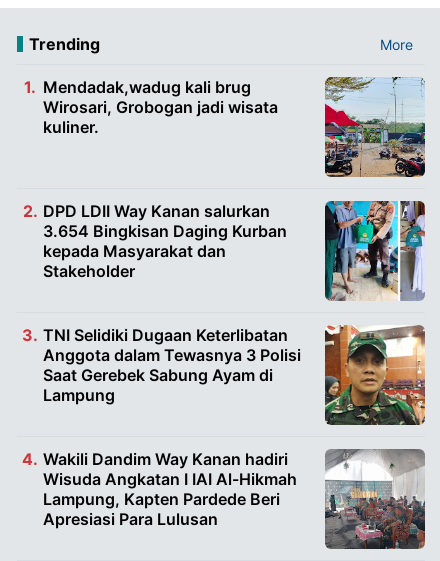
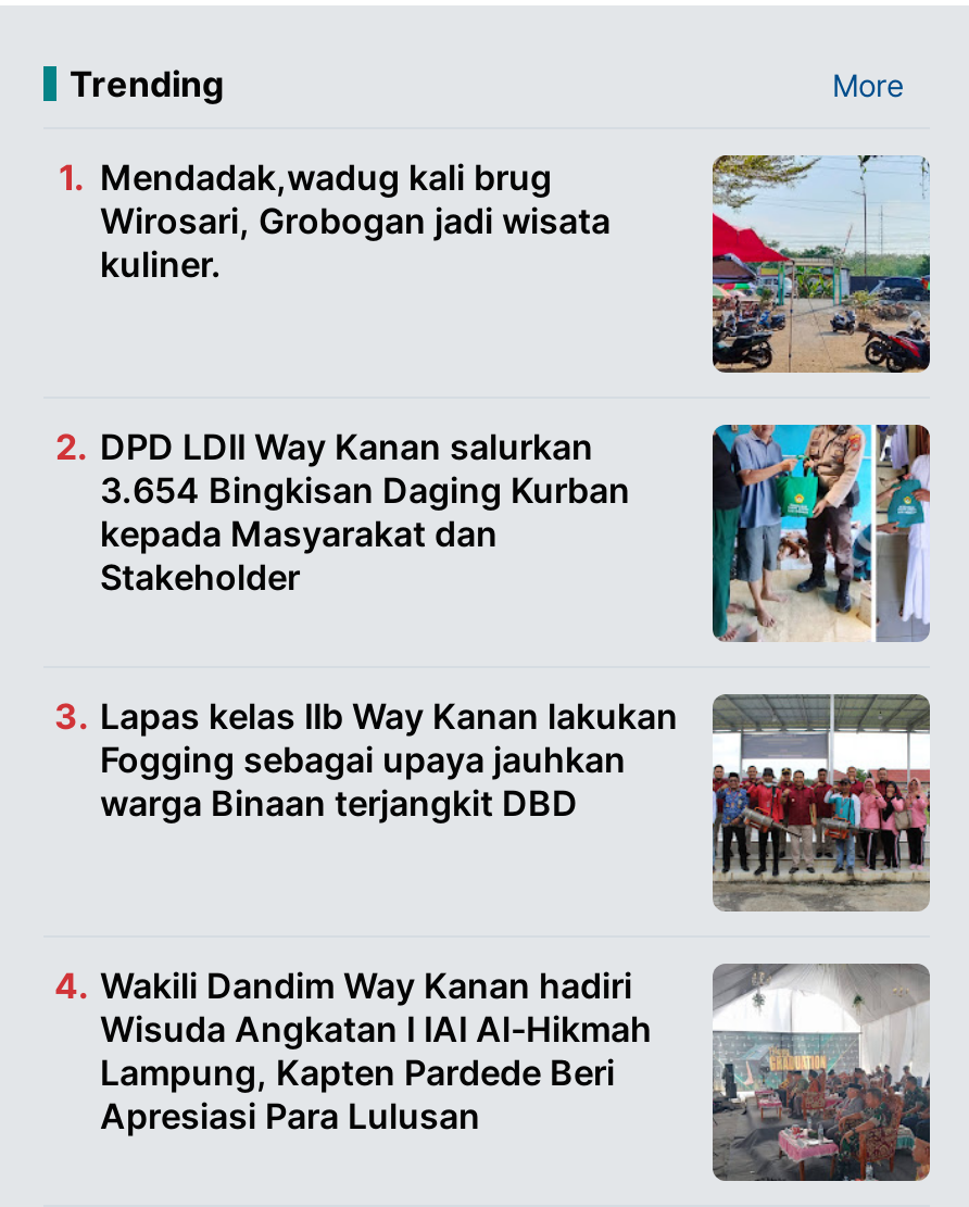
- [image]
- TNI Selidiki Dugaan Keterlibatan
- Anggota dalam Tewasnya 3 Polisi
- Saat Gerebek Sabung Ayam di
- Lampung
+ [image]
+ Lapas kelas IIb Way Kanan lakukan
+ Fogging sebagai upaya jauhkan
+ warga Binaan terjangkit DBD
